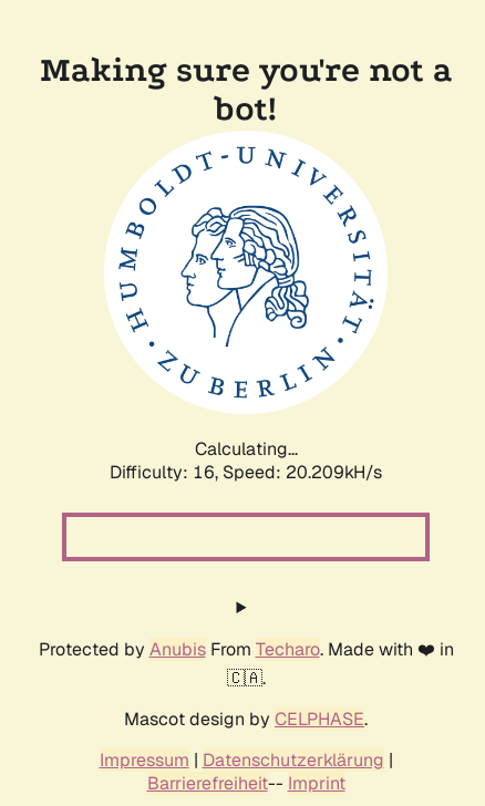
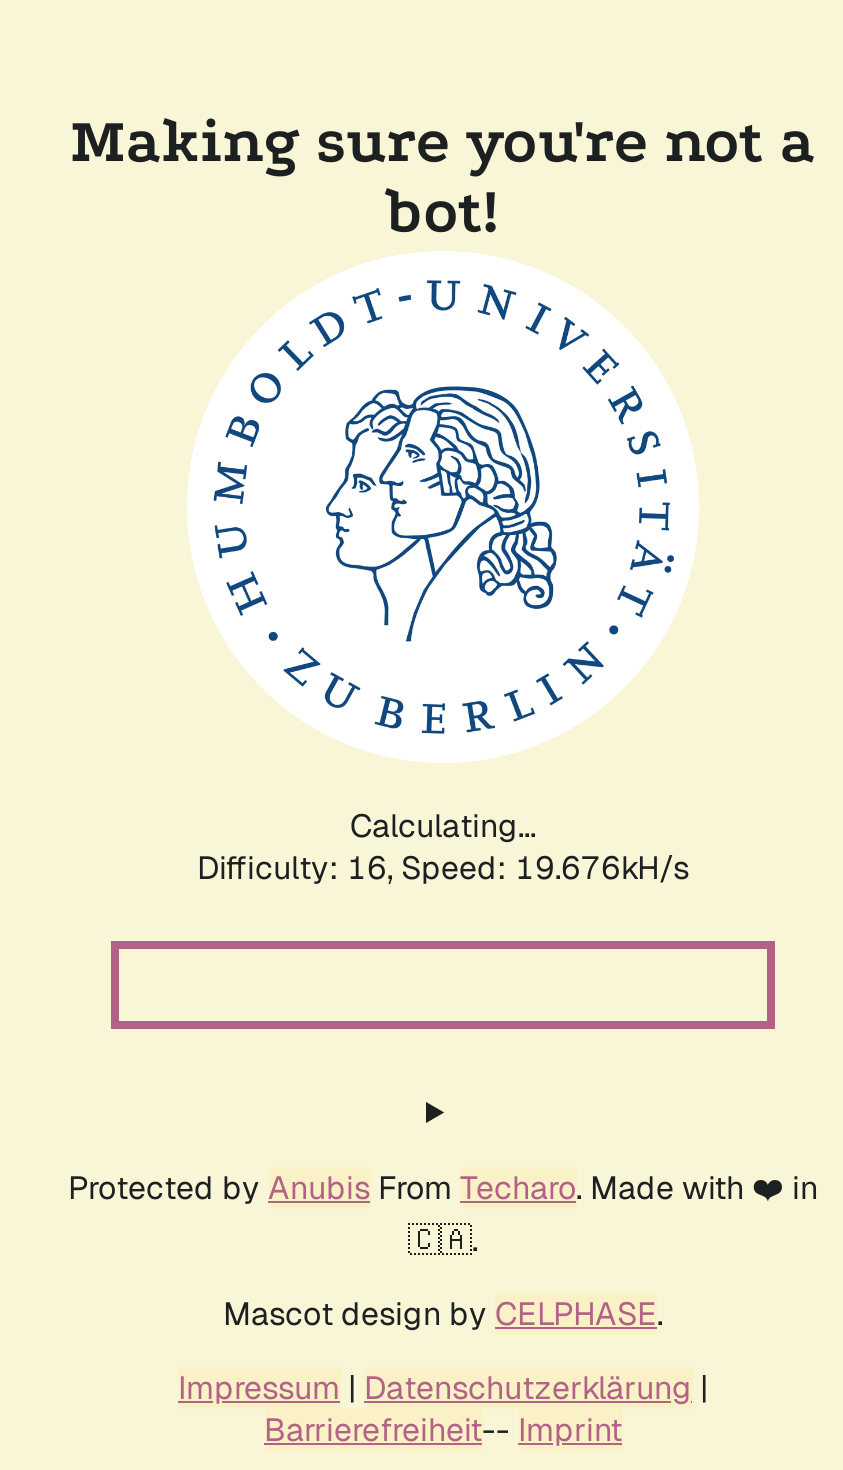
- Difficulty: 16, Speed: 20.209kH/s
+ Difficulty: 16, Speed: 19.676kH/s
